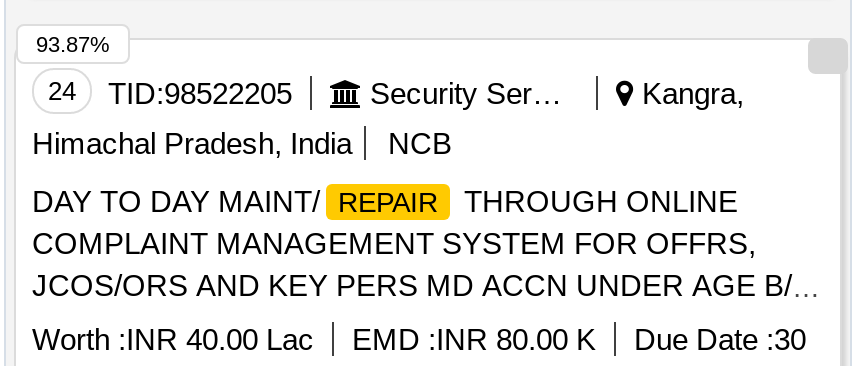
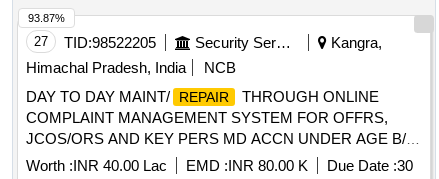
- 24 TID:98522205
+ 27 TID:98522205
